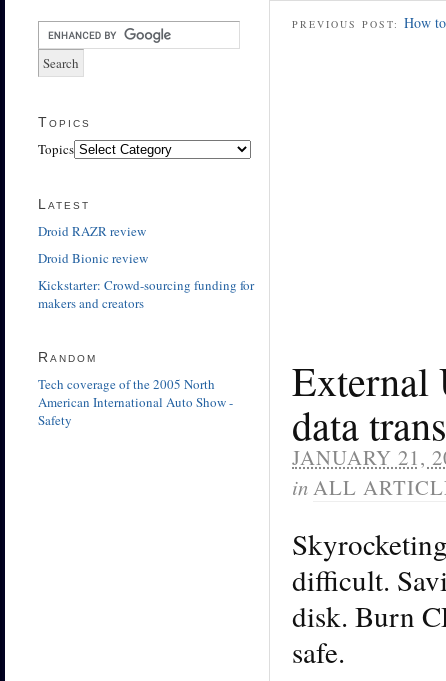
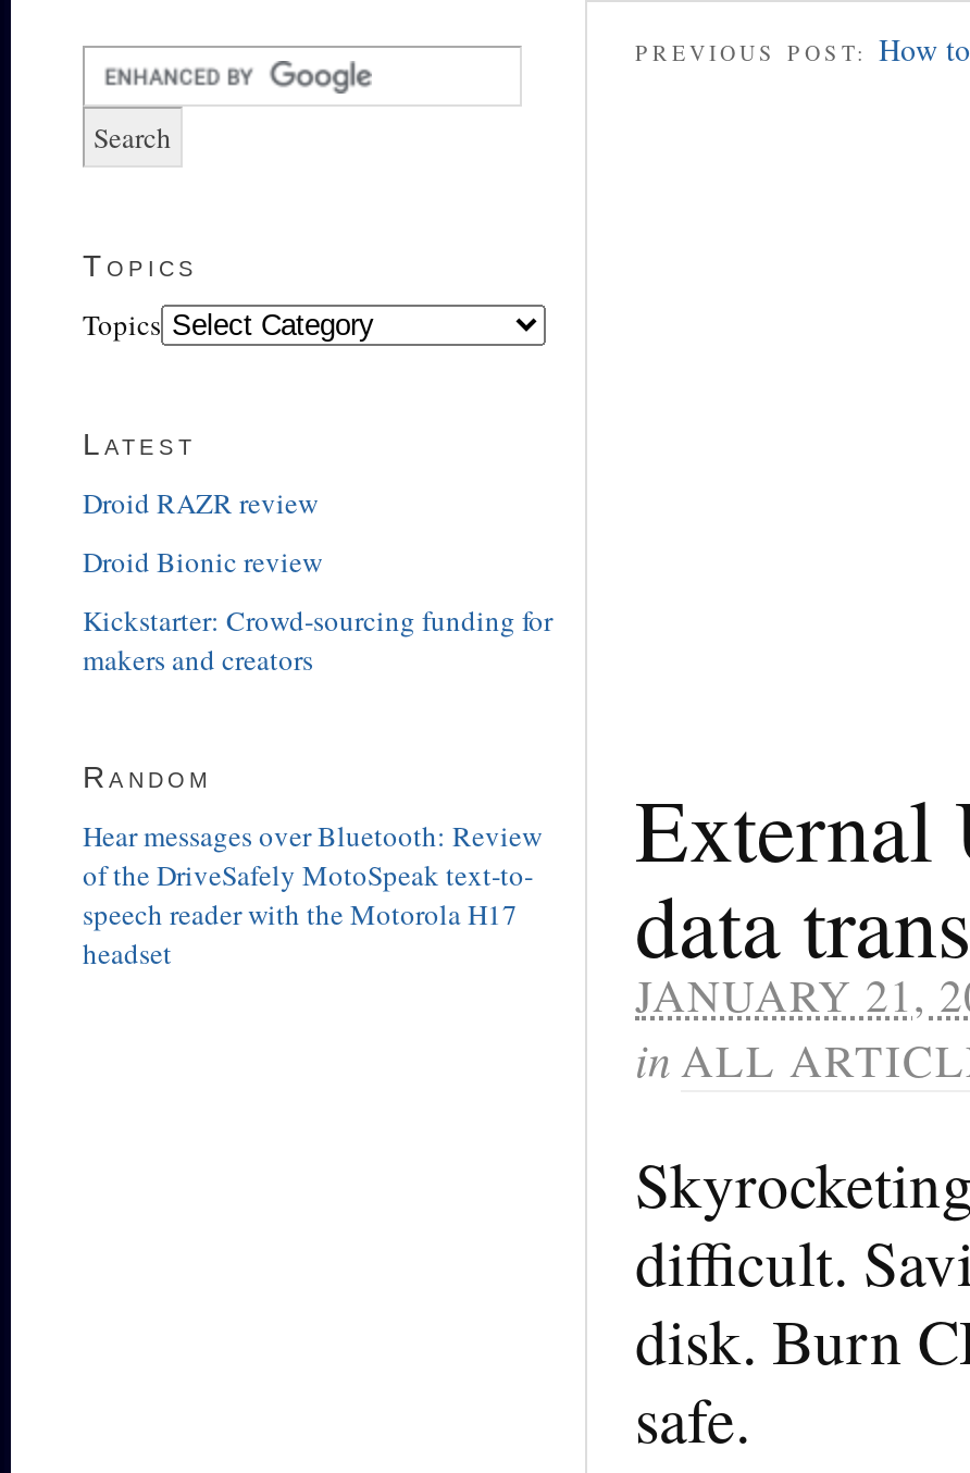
- Tech coverage of the 2005 North
- American International Auto Show -
- Safety
+ Hear messages over Bluetooth: Review
+ of the DriveSafely MotoSpeak text-to-
+ speech reader with the Motorola H17
+ headset
